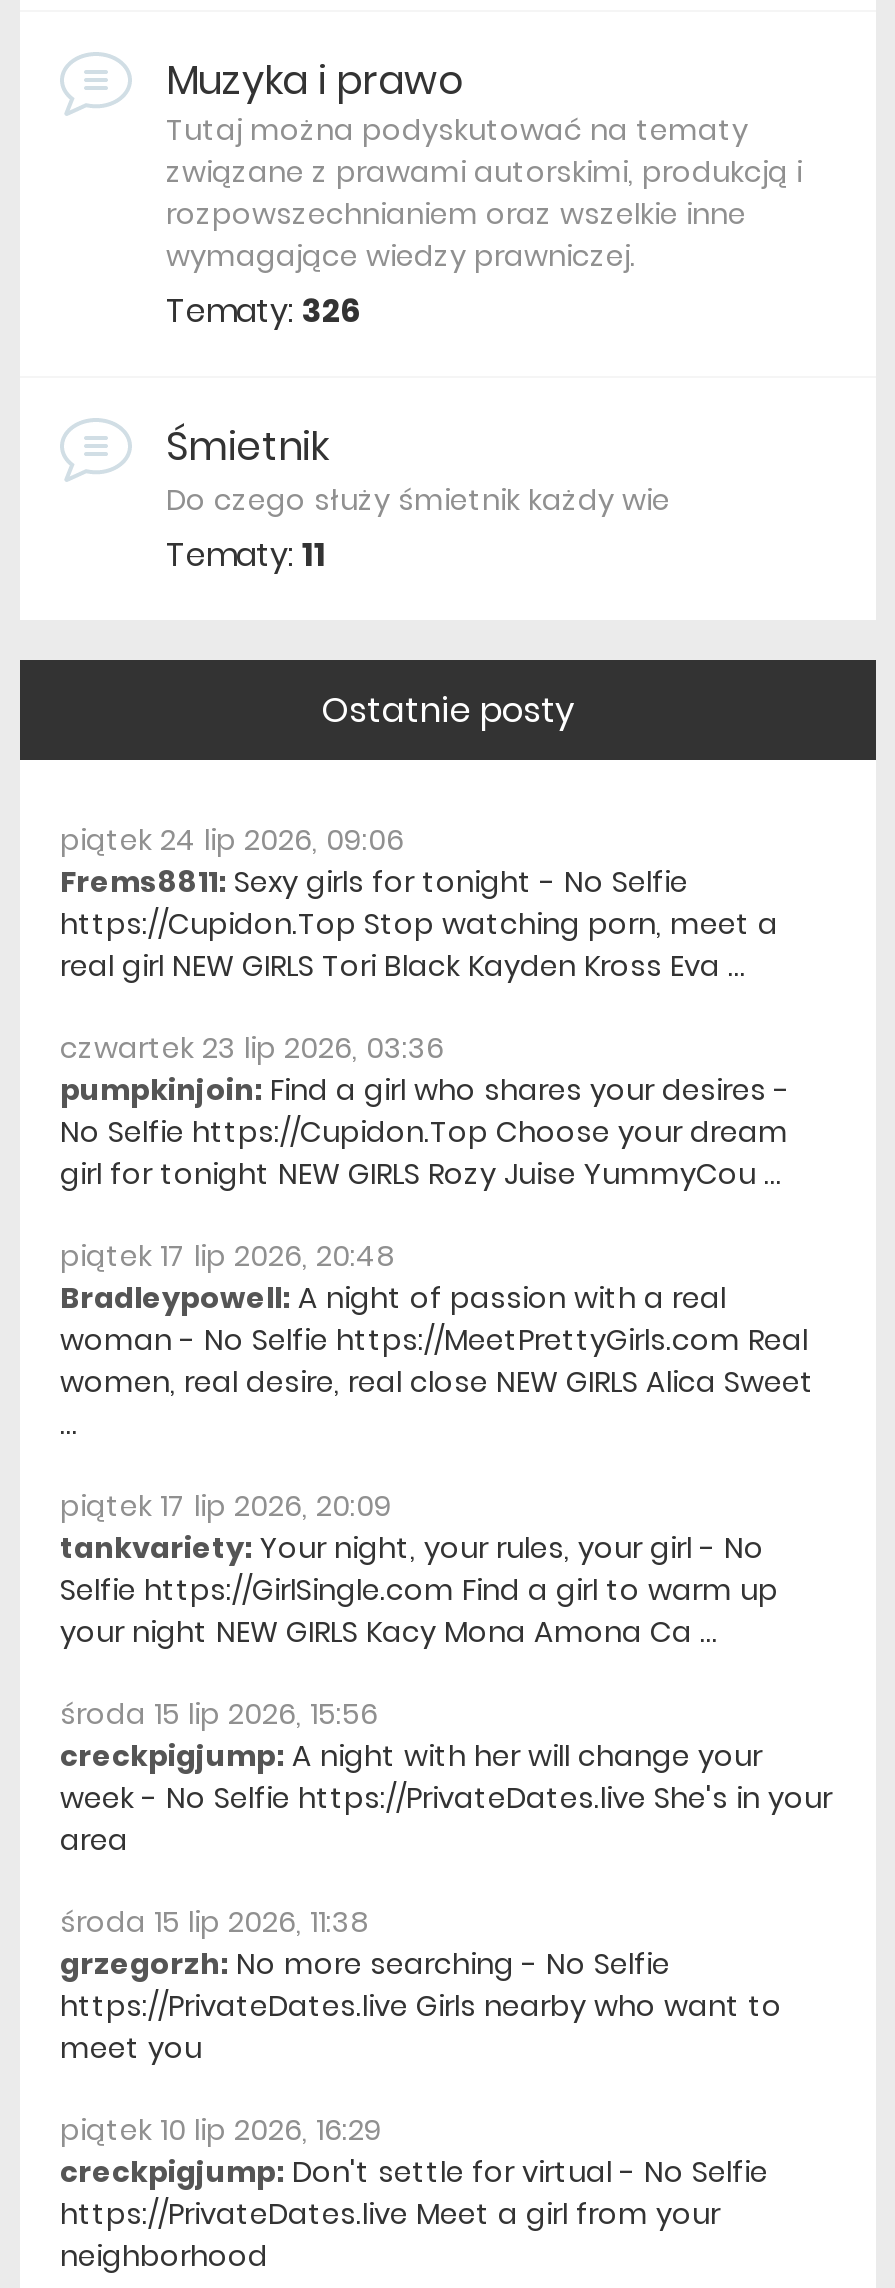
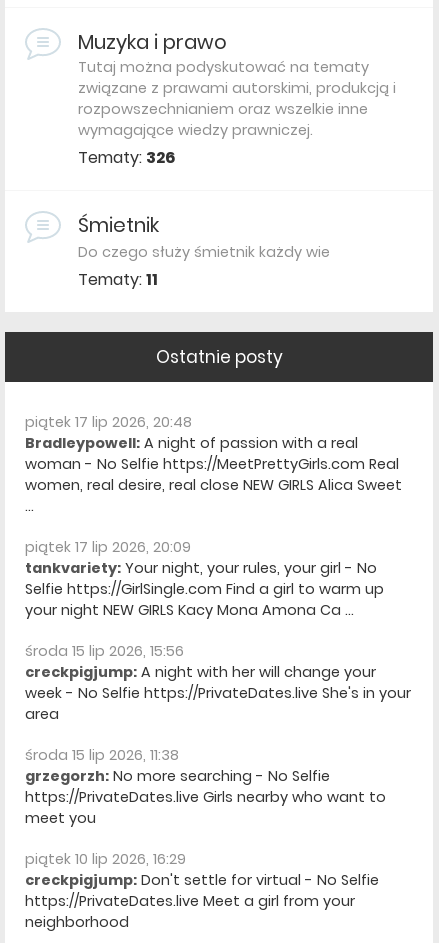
- piątek 24 lip 2026, 09:06
- Frems8811: Sexy girls for tonight - No Selfie
- https://Cupidon.Top Stop watching porn, meet a
- real girl NEW GIRLS Tori Black Kayden Kross Eva ...
- czwartek 23 lip 2026, 03:36
- pumpkinjoin: Find a girl who shares your desires -
- No Selfie https://Cupidon.Top Choose your dream
- girl for tonight NEW GIRLS Rozy Juise YummyCou ...
